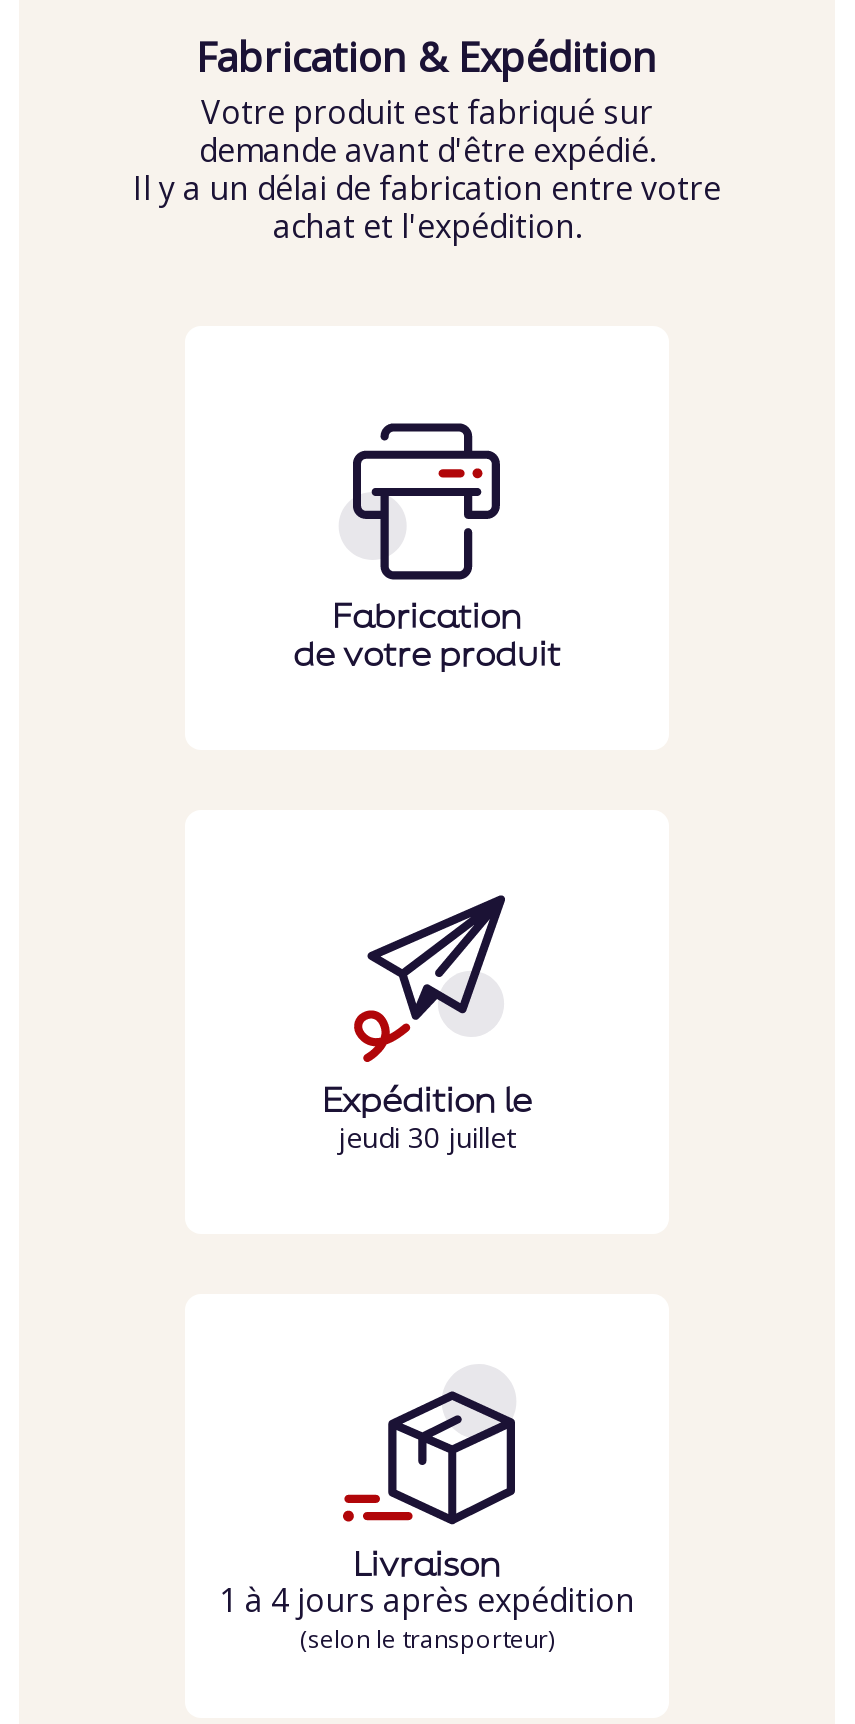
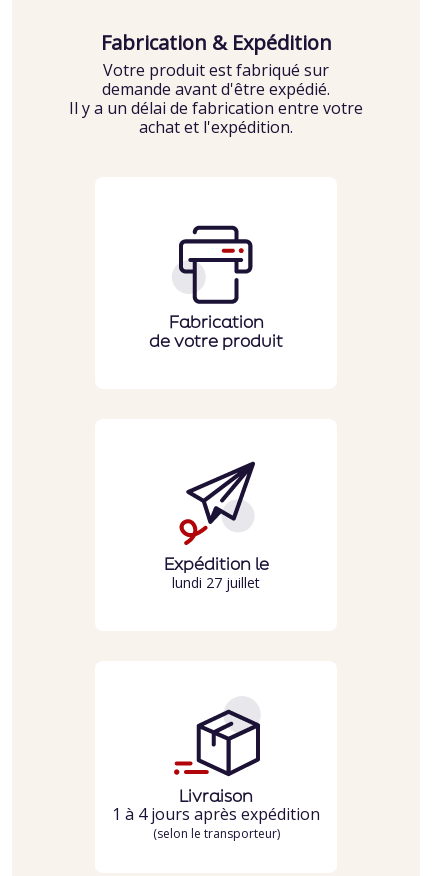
- jeudi 30 juillet
+ lundi 27 juillet
